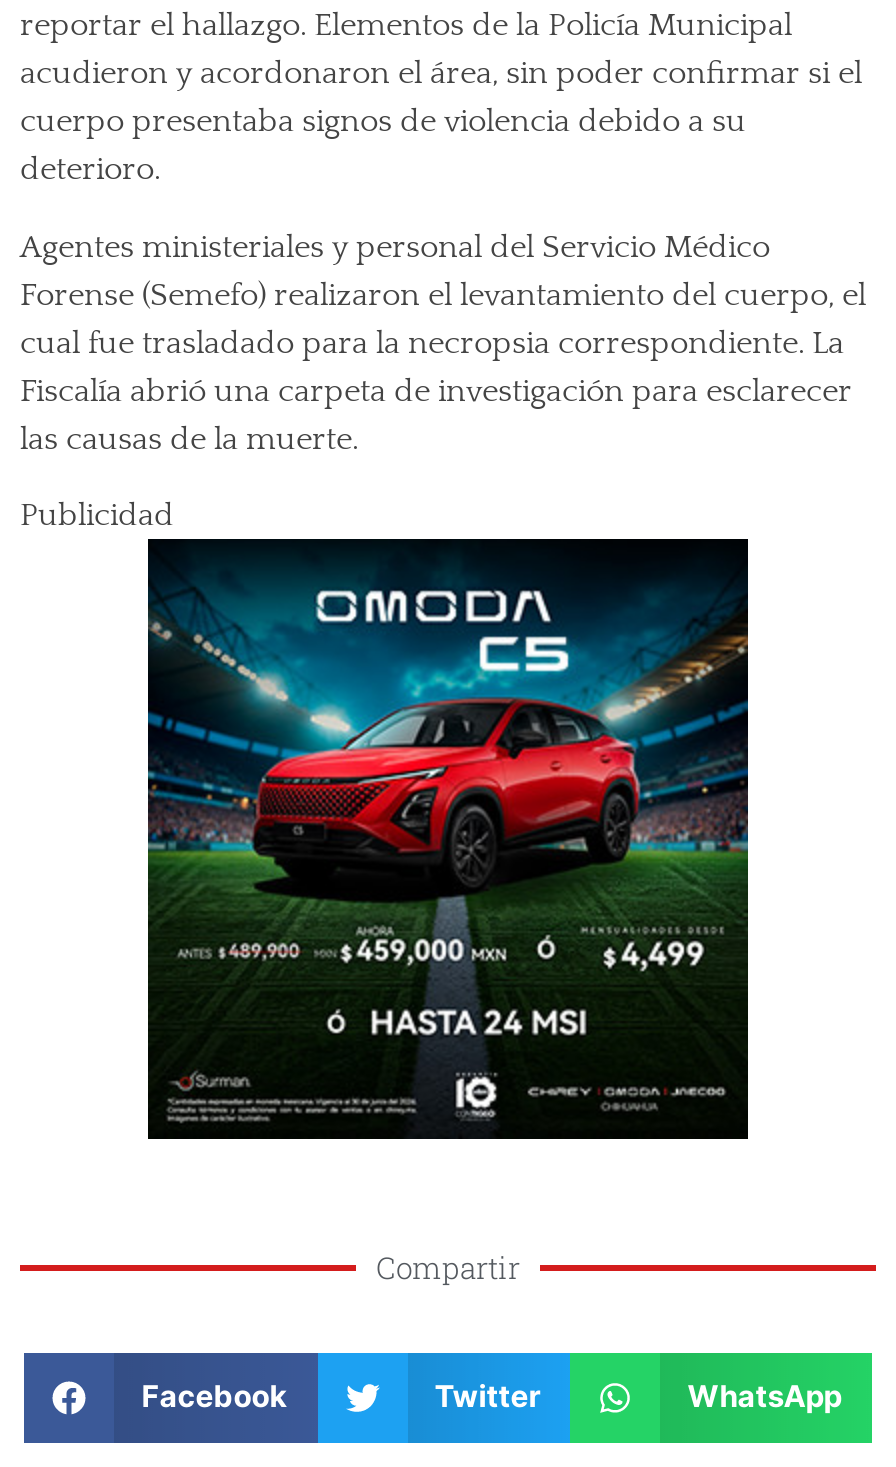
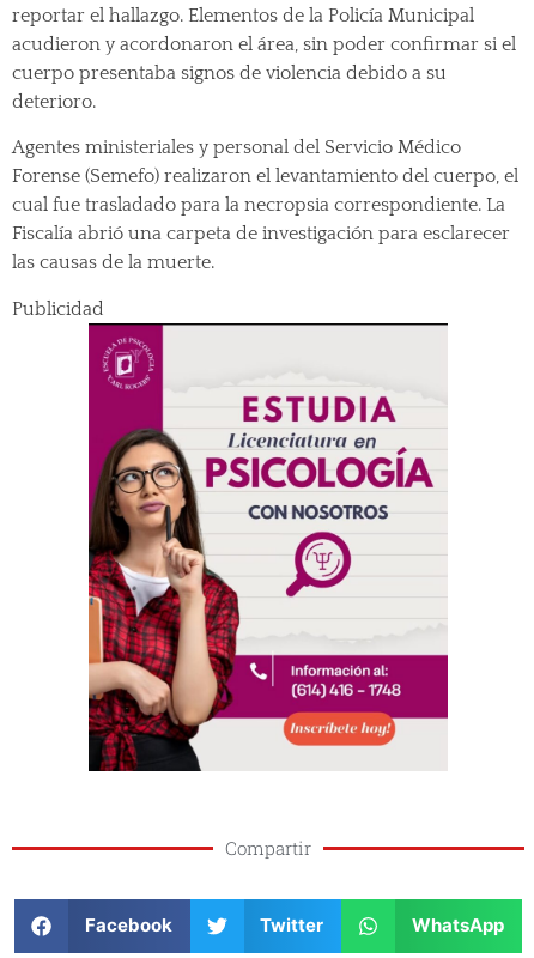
- [image]
+ [image]
